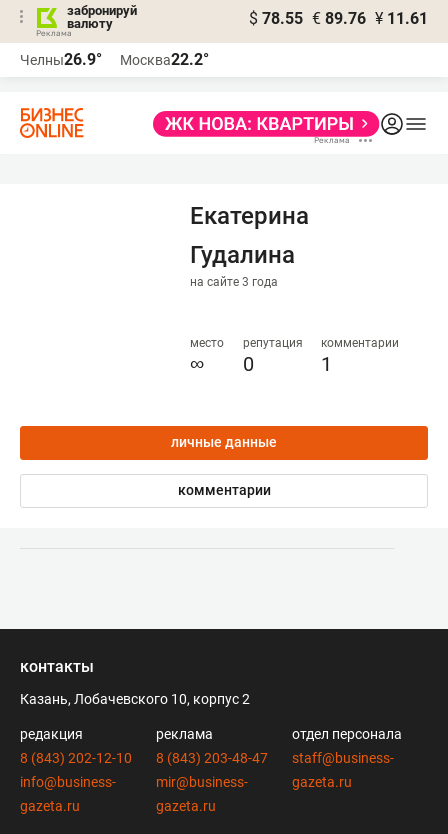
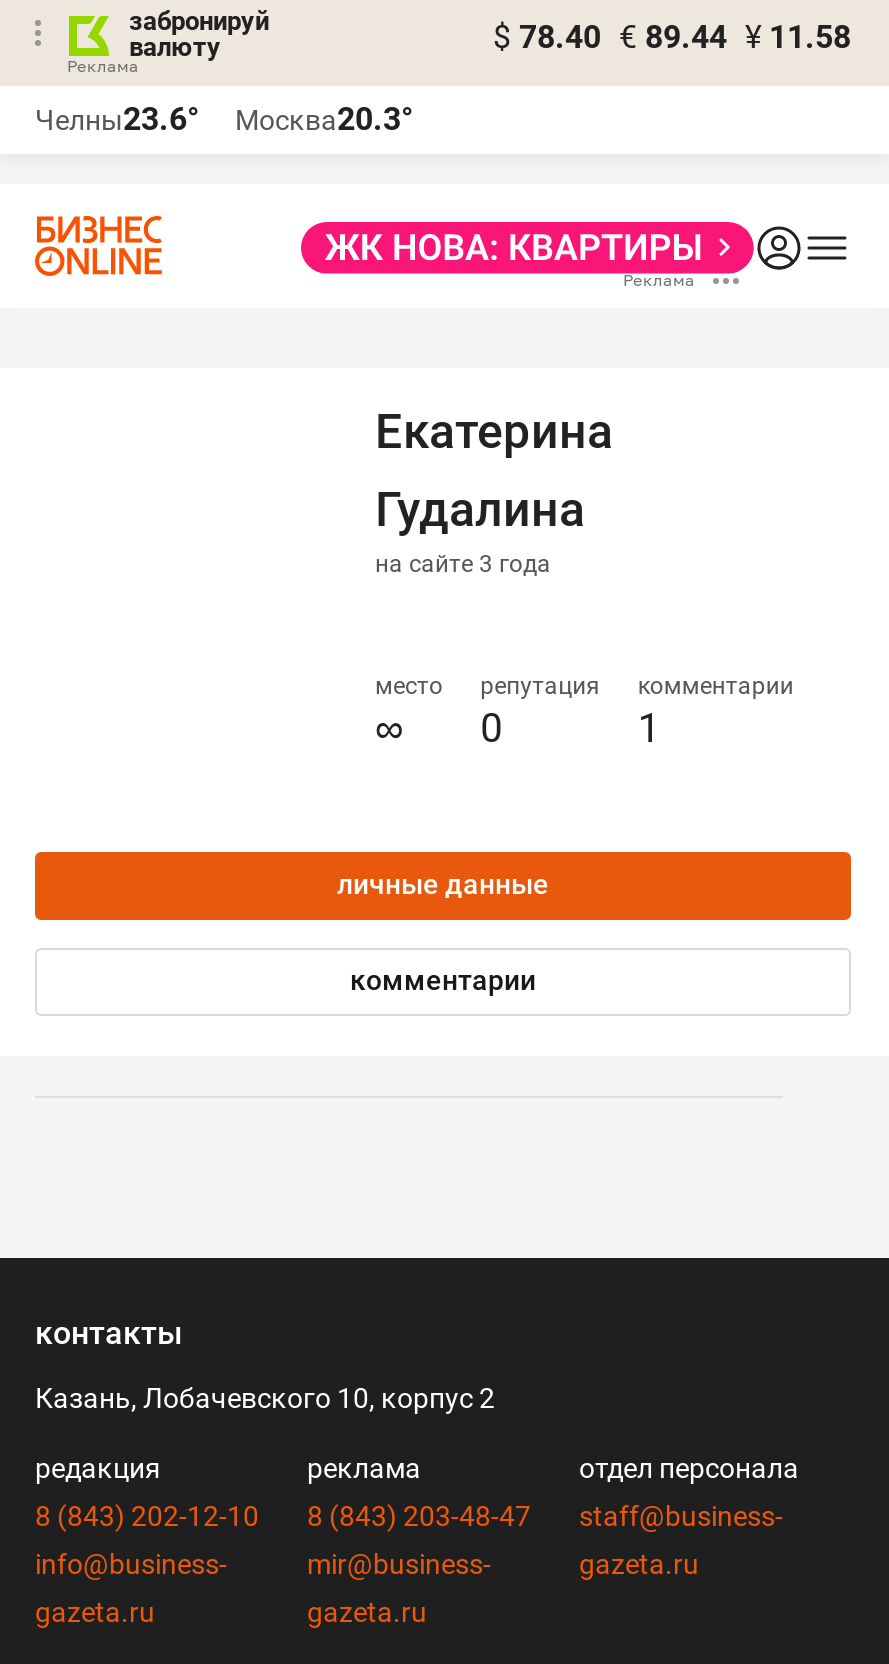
- $ 78.55 € 89.76 ¥ 11.61
+ $ 78.40 € 89.44 ¥ 11.58

- Челны26.9°
+ Челны23.6°

- Москва22.2°
+ Москва20.3°
